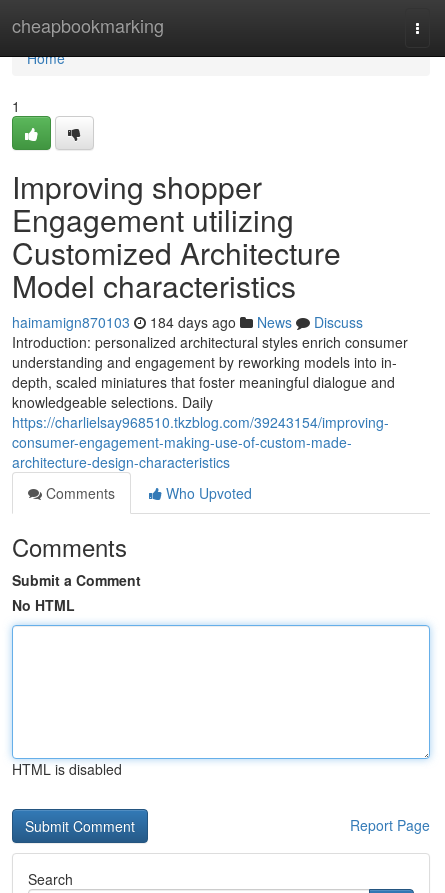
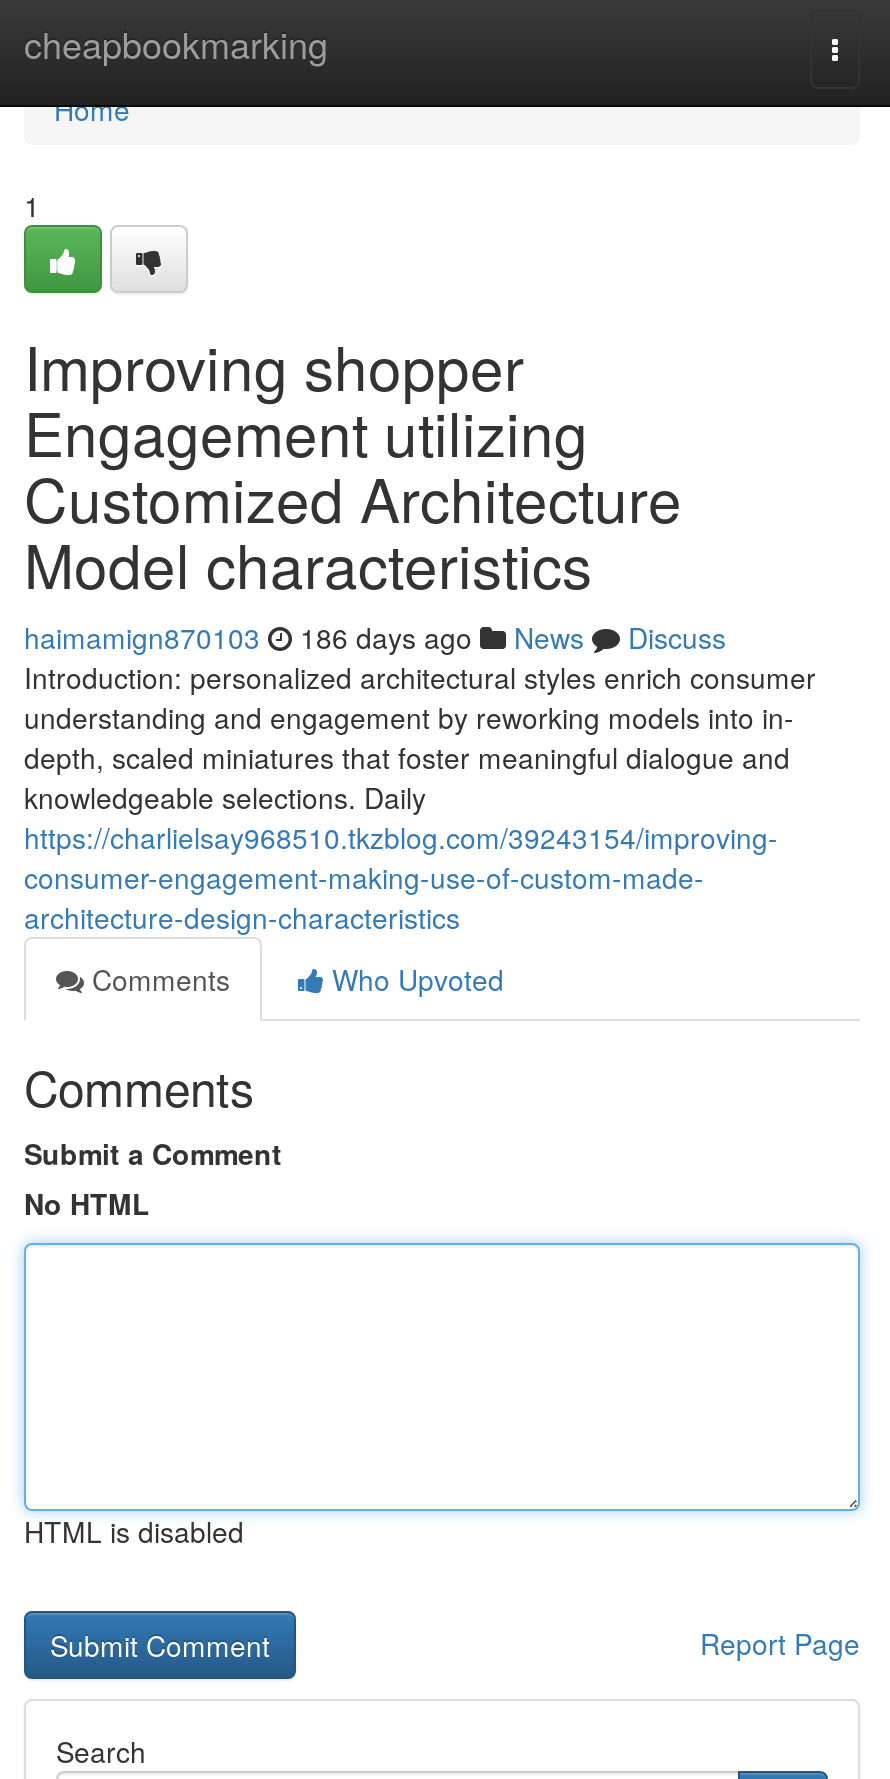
- haimamign870103 184 days ago News Discuss
+ haimamign870103 186 days ago News Discuss
